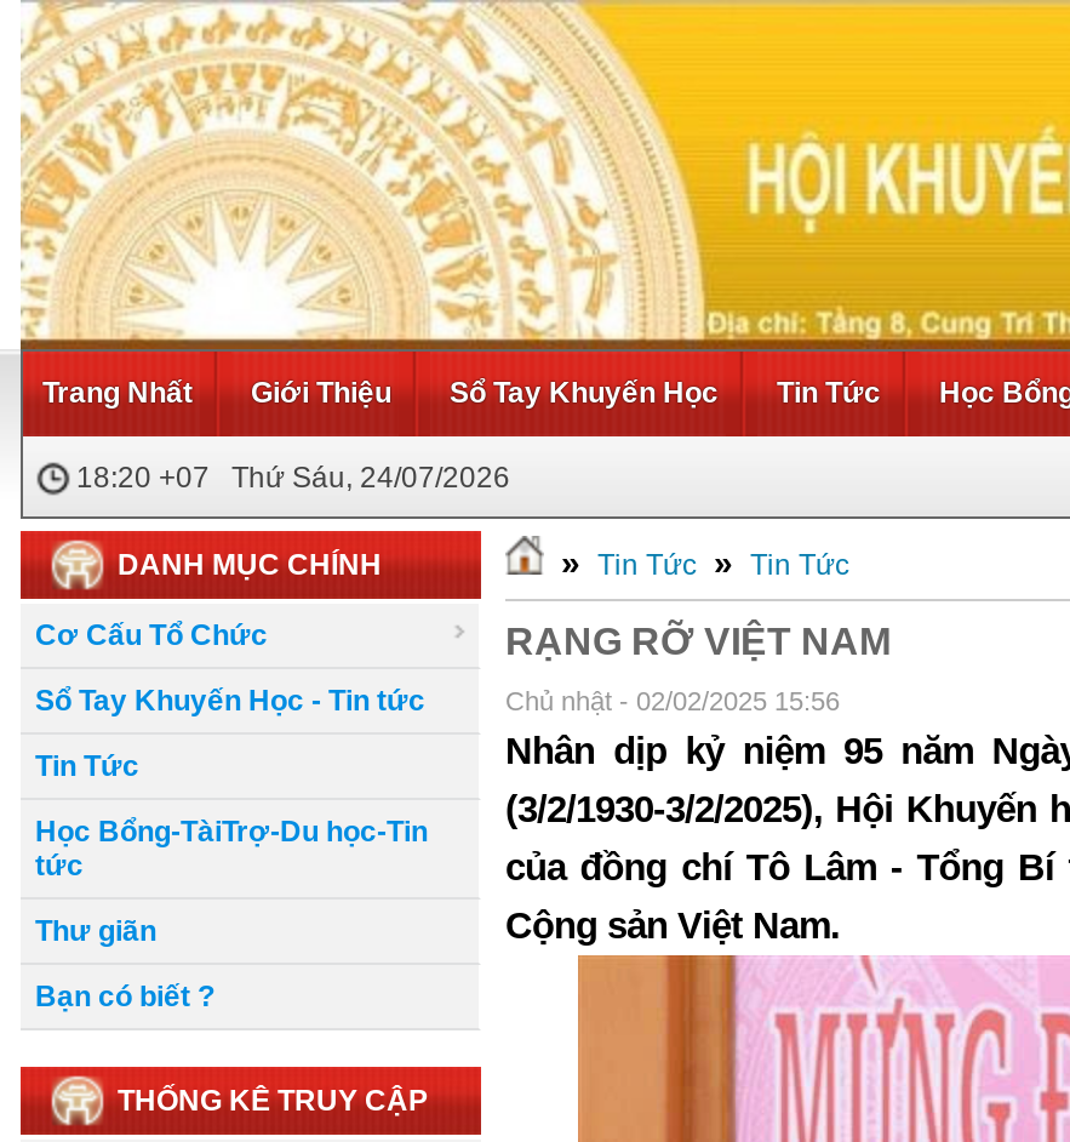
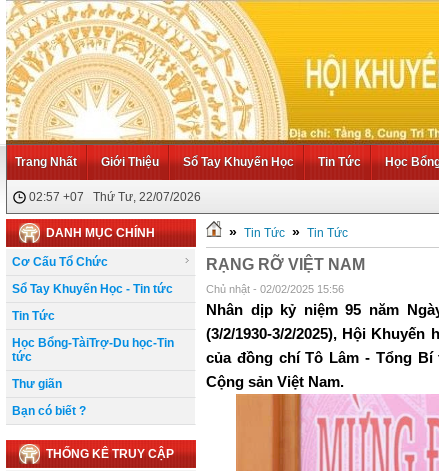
- 18:20 +07 Thứ Sáu, 24/07/2026
+ 02:57 +07 Thứ Tư, 22/07/2026
